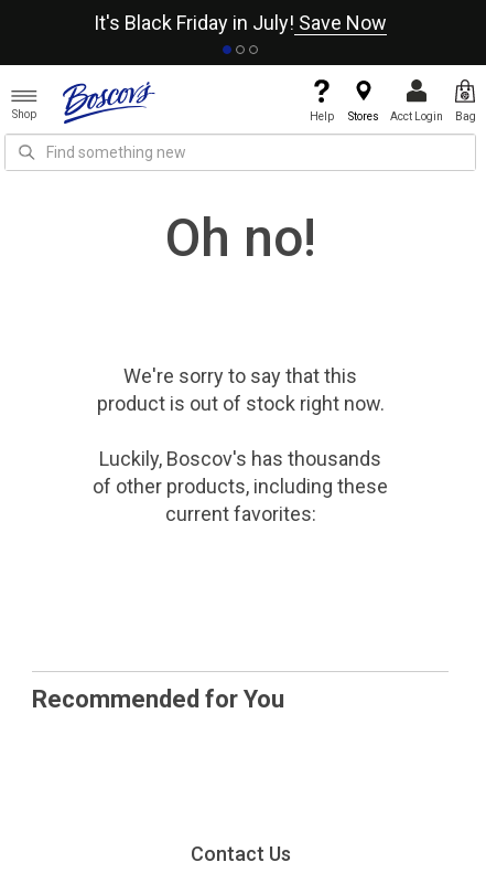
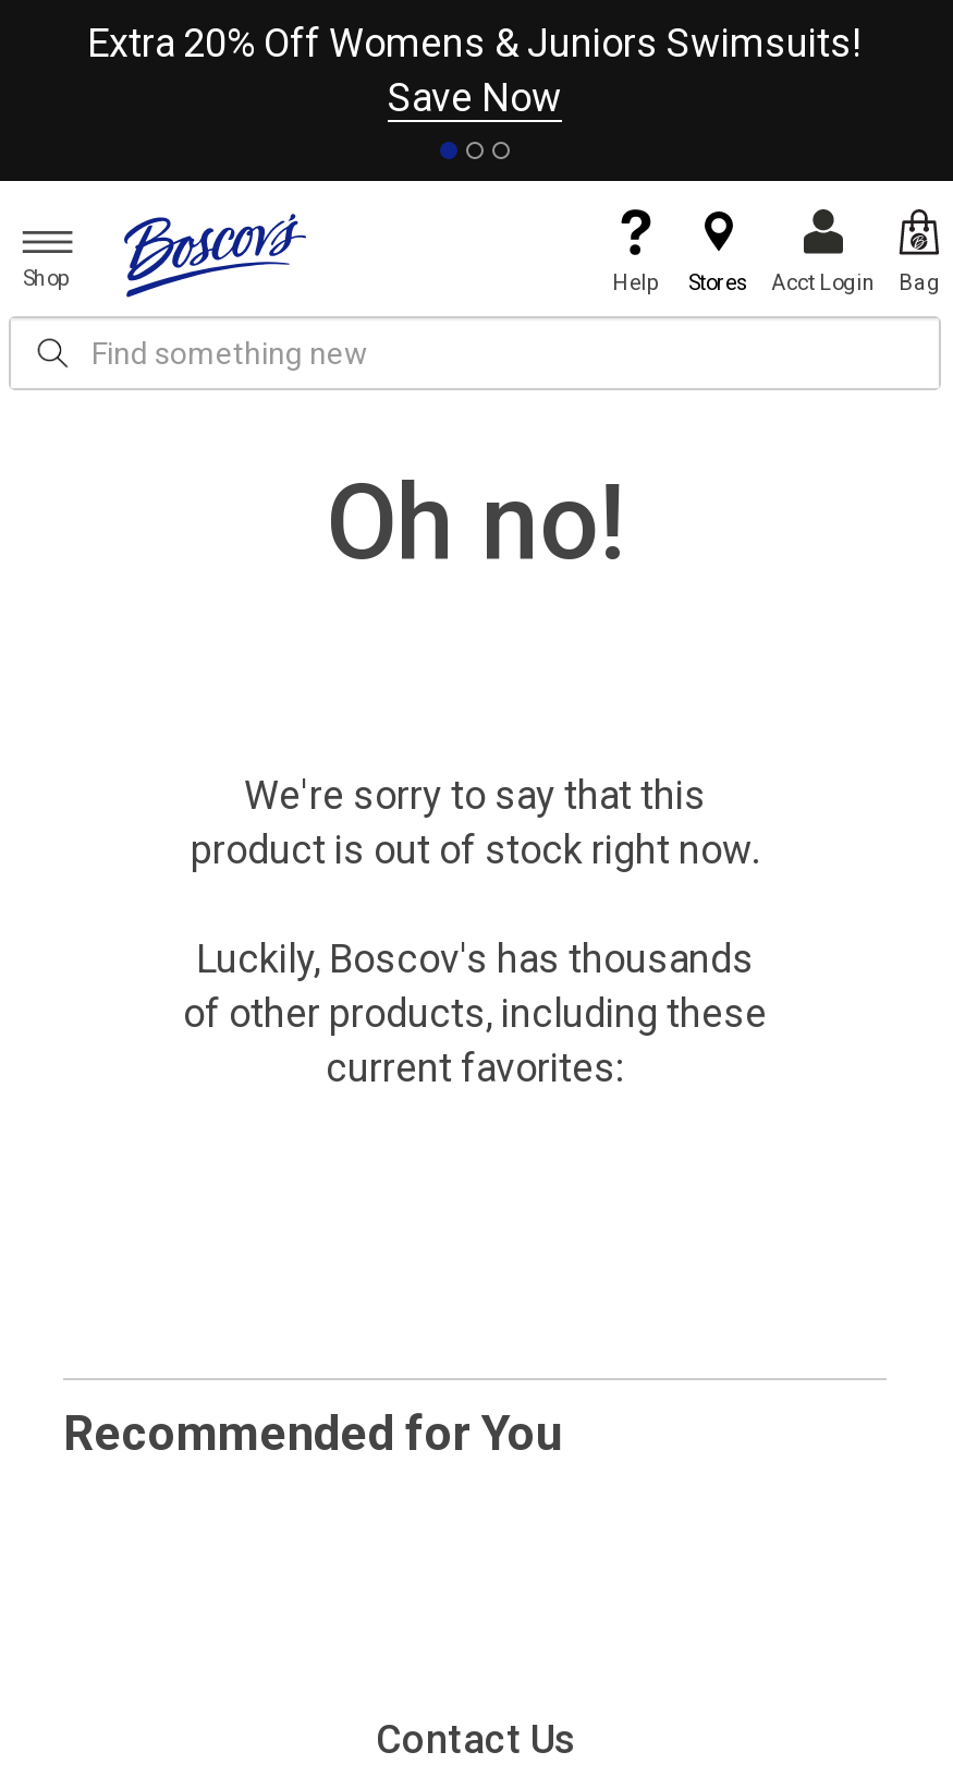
- It's Black Friday in July! Save Now
+ Extra 20% Off Womens & Juniors Swimsuits!
+ Save Now
